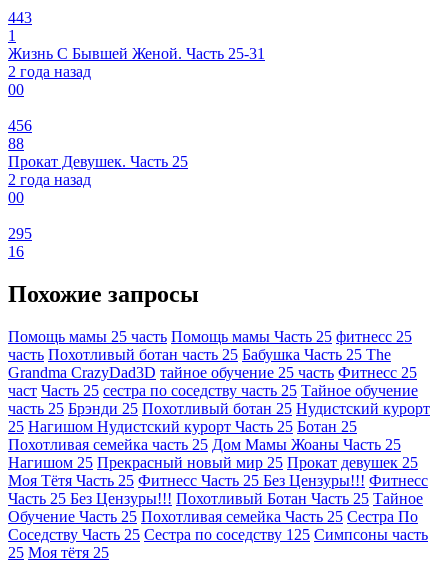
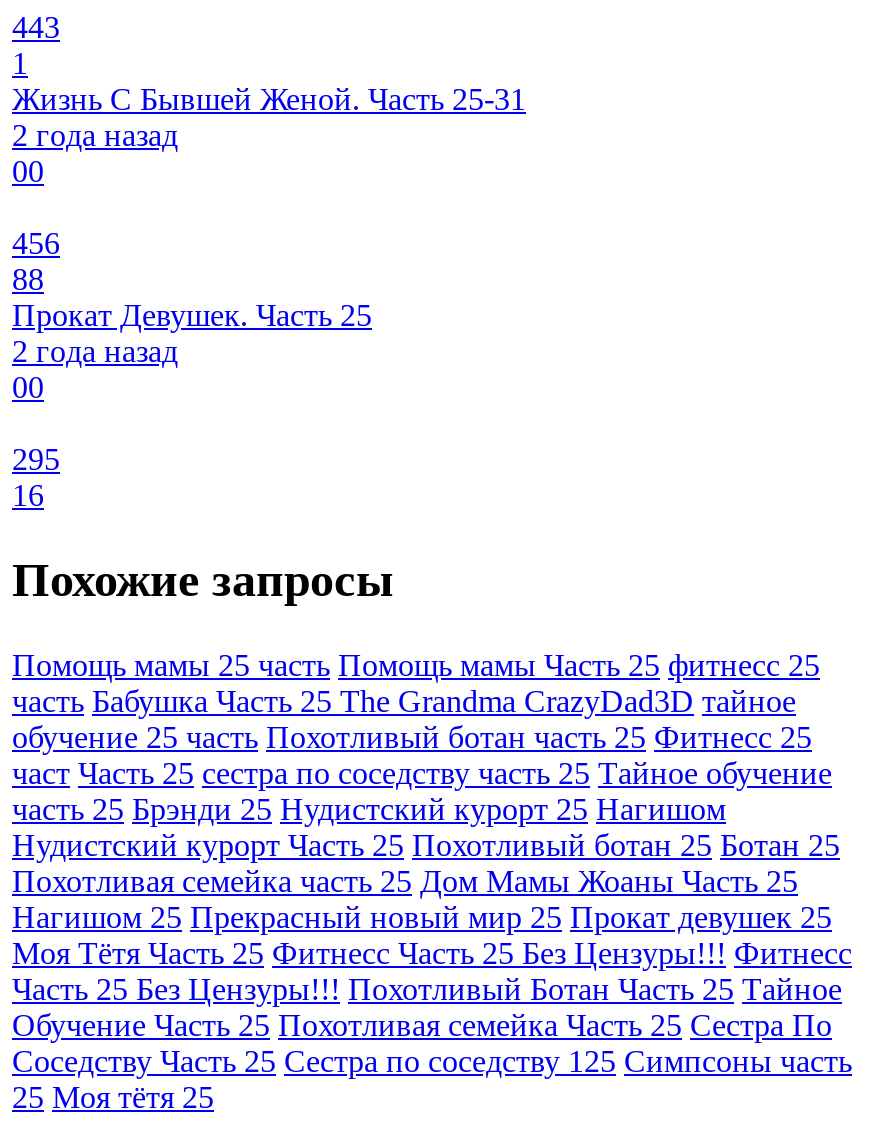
- часть Похотливый ботан часть 25 Бабушка Часть 25 The
- Grandma CrazyDad3D тайное обучение 25 часть Фитнесс 25
+ часть Бабушка Часть 25 The Grandma CrazyDad3D тайное
+ обучение 25 часть Похотливый ботан часть 25 Фитнесс 25

- часть 25 Брэнди 25 Похотливый ботан 25 Нудистский курорт
- 25 Нагишом Нудистский курорт Часть 25 Ботан 25
+ часть 25 Брэнди 25 Нудистский курорт 25 Нагишом
+ Нудистский курорт Часть 25 Похотливый ботан 25 Ботан 25
